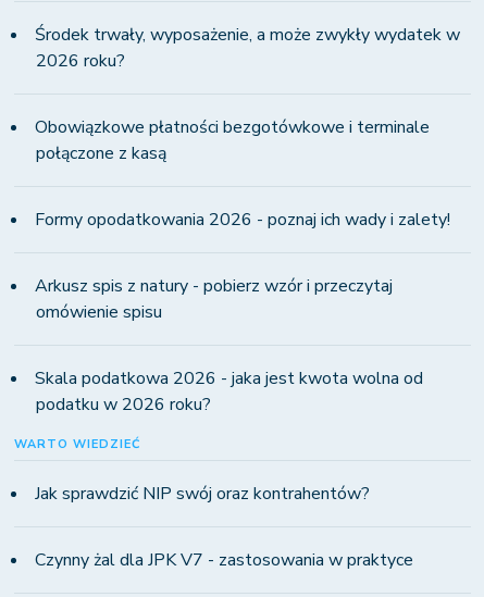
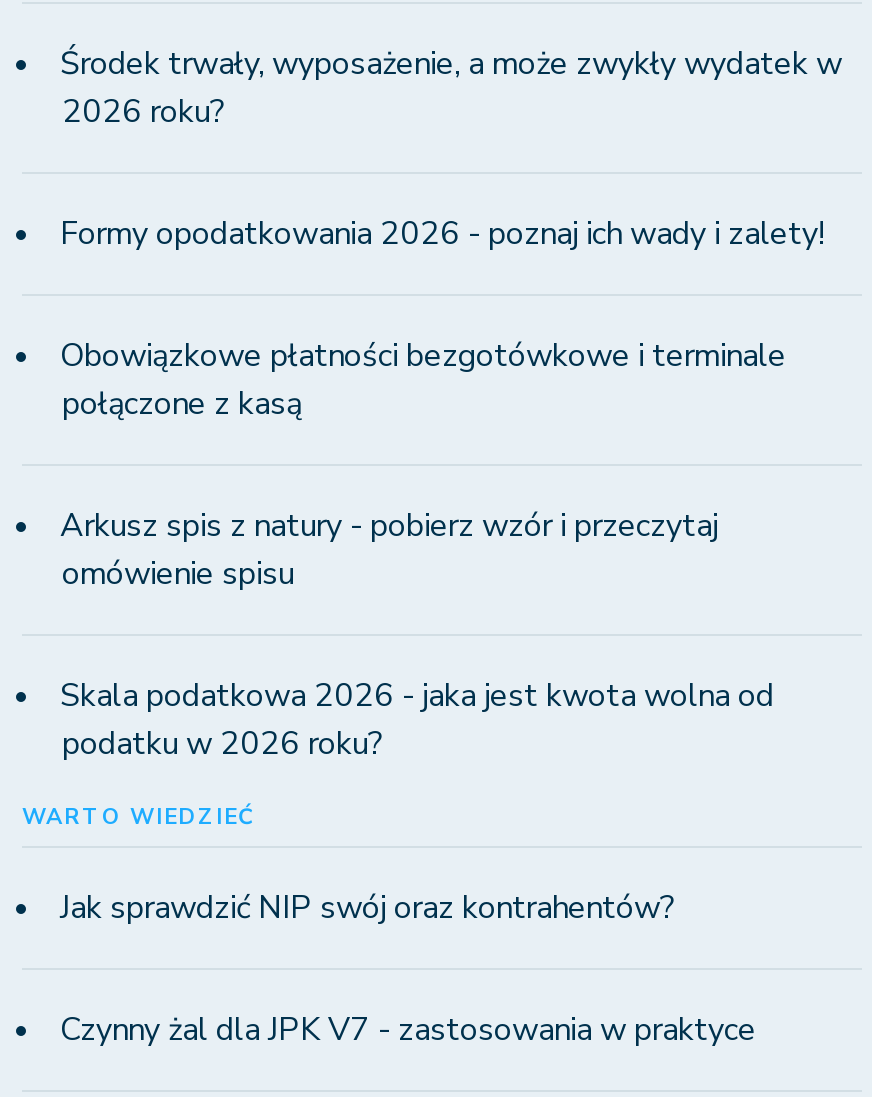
moved down: Obowiązkowe płatności bezgotówkowe i terminale | połączone z kasą

moved up: Formy opodatkowania 2026 - poznaj ich wady i zalety!
